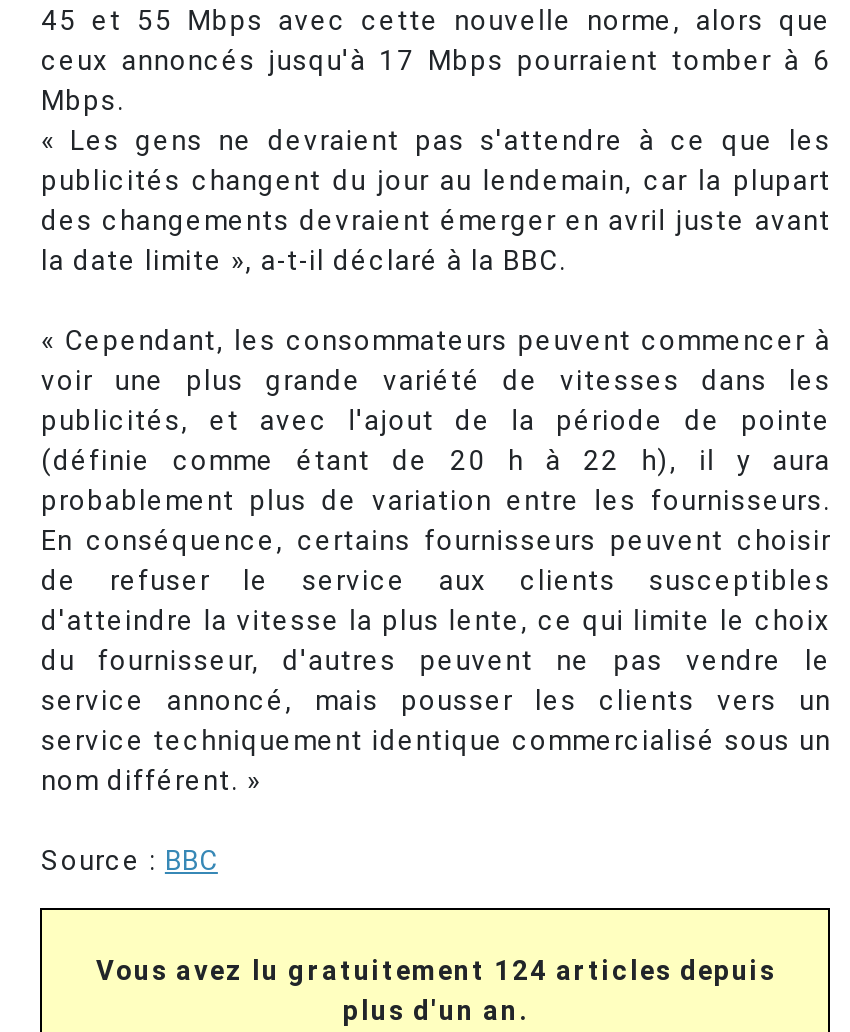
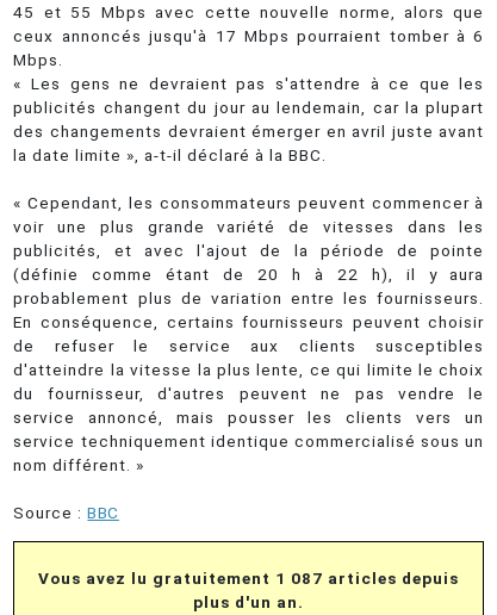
- Vous avez lu gratuitement 124 articles depuis
+ Vous avez lu gratuitement 1 087 articles depuis
